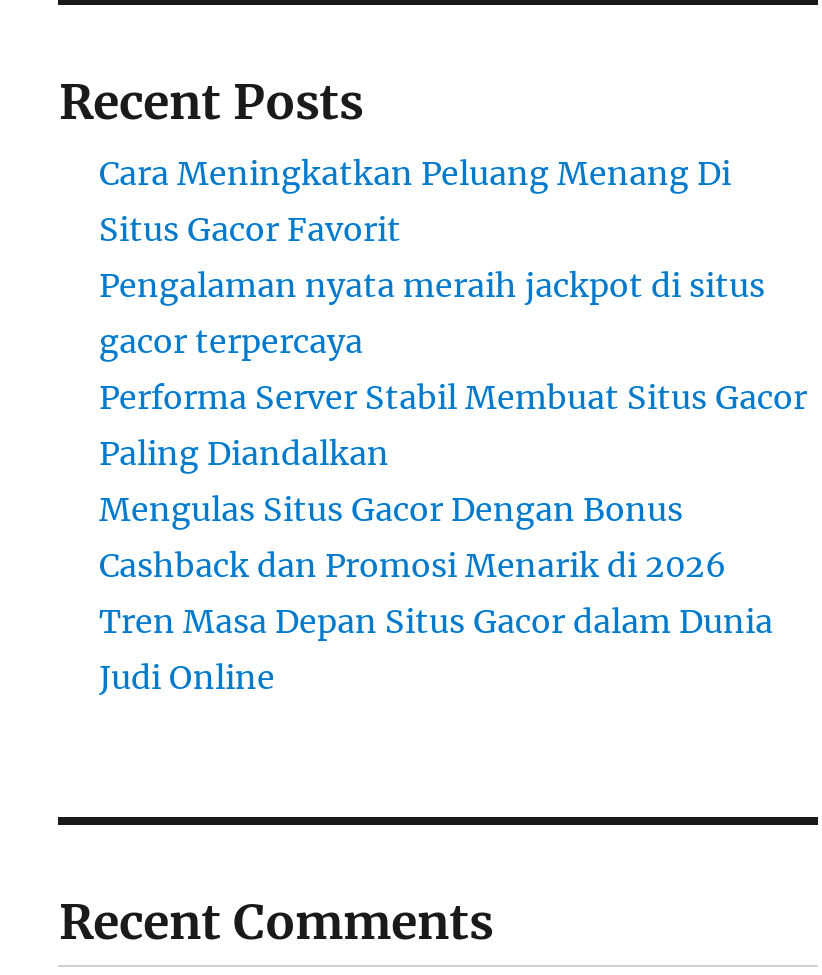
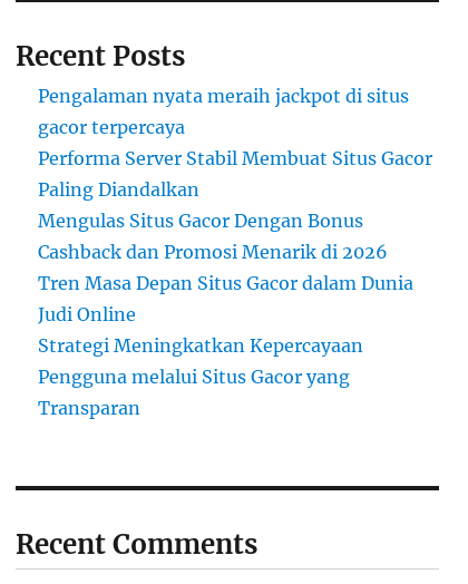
- Cara Meningkatkan Peluang Menang Di
- Situs Gacor Favorit

moved up: Pengalaman nyata meraih jackpot di situs | gacor terpercaya | Performa Server Stabil Membuat Situs Gacor | Paling Diandalkan | Mengulas Situs Gacor Dengan Bonus | Cashback dan Promosi Menarik di 2026 | Tren Masa Depan Situs Gacor dalam Dunia | Judi Online

+ Strategi Meningkatkan Kepercayaan
+ Pengguna melalui Situs Gacor yang
+ Transparan
